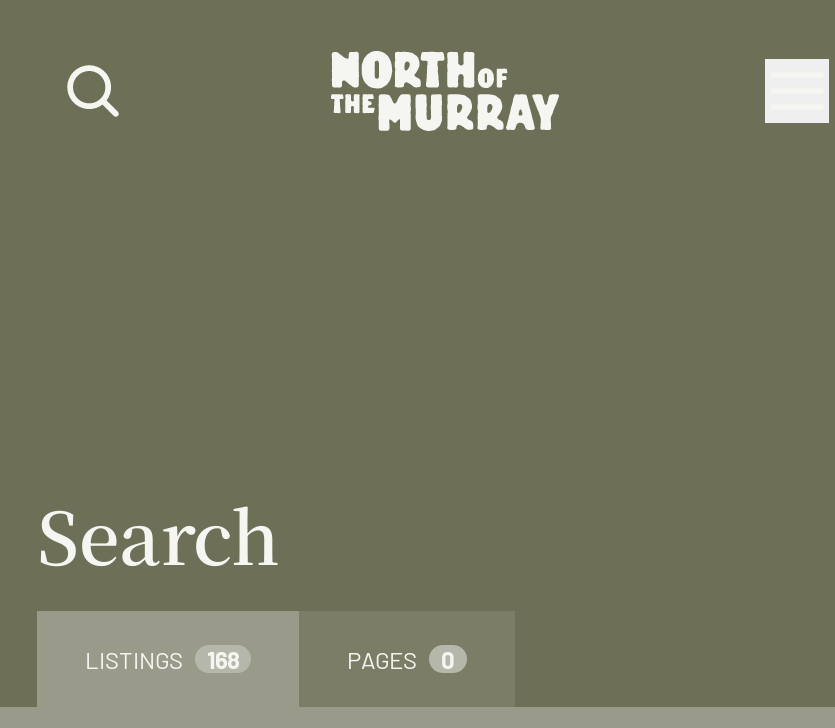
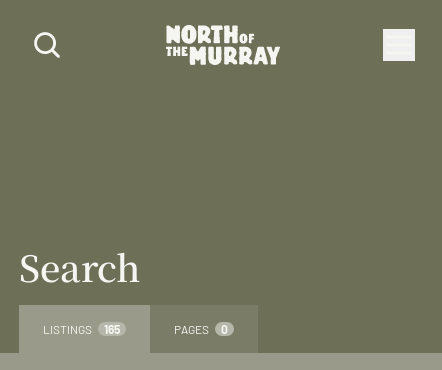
- LISTINGS 168
+ LISTINGS 165
